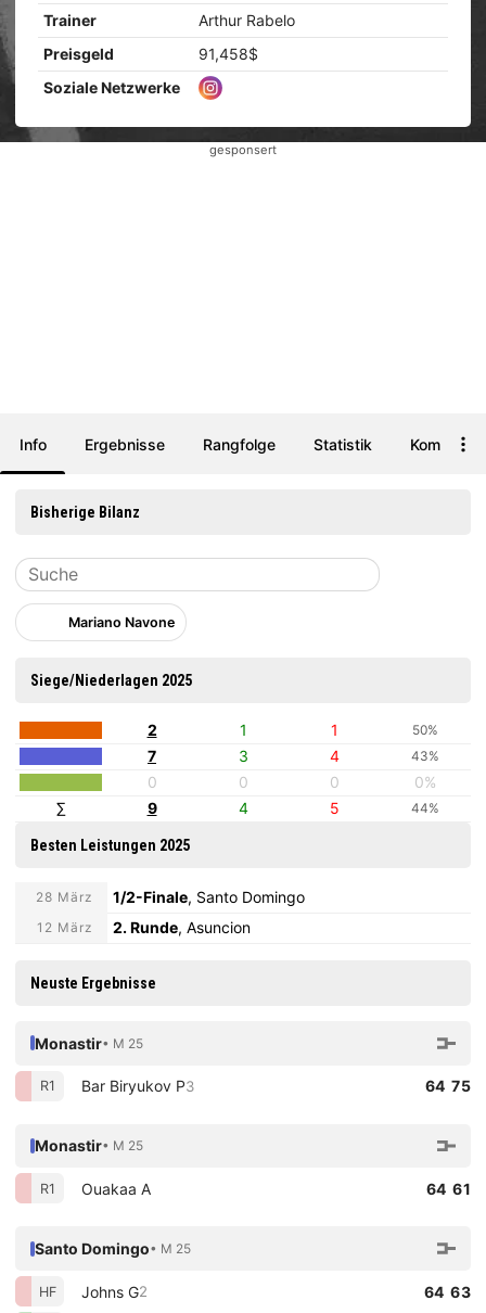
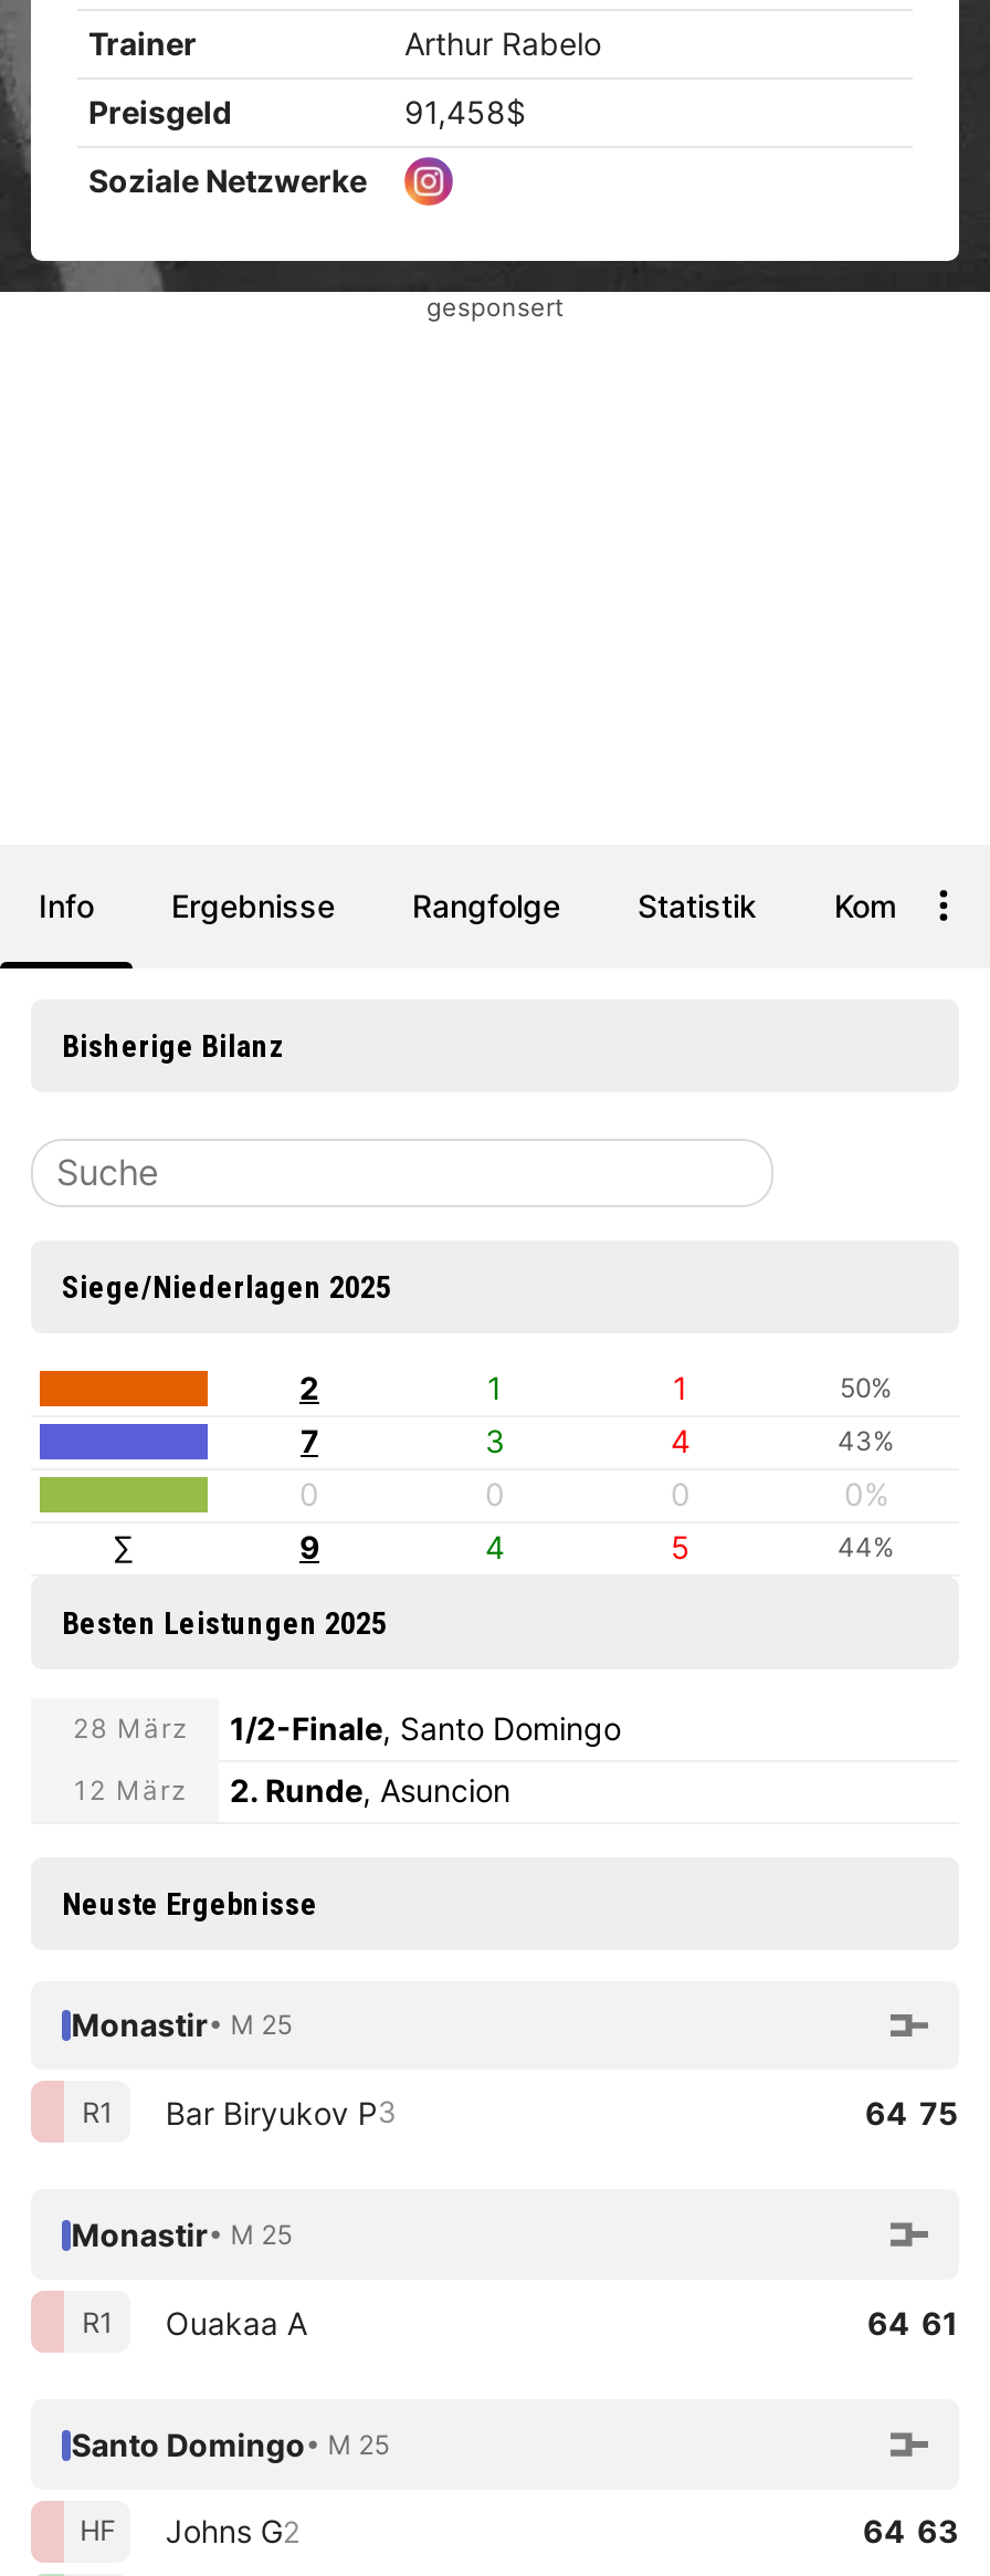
- Mariano Navone
